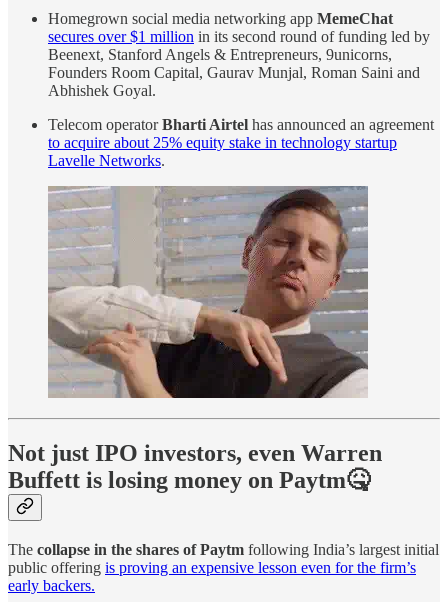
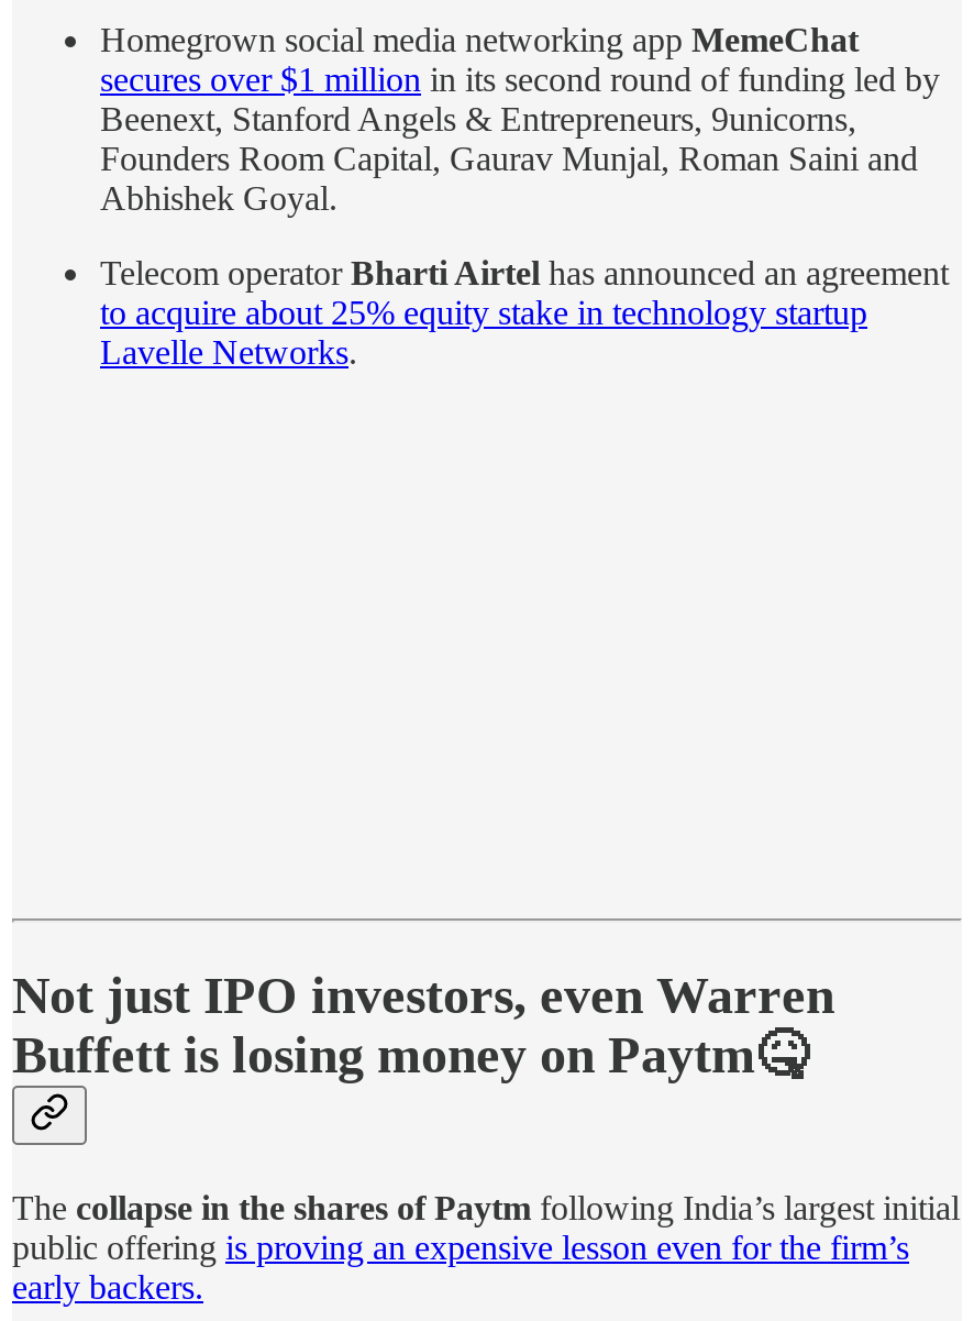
- [image]
